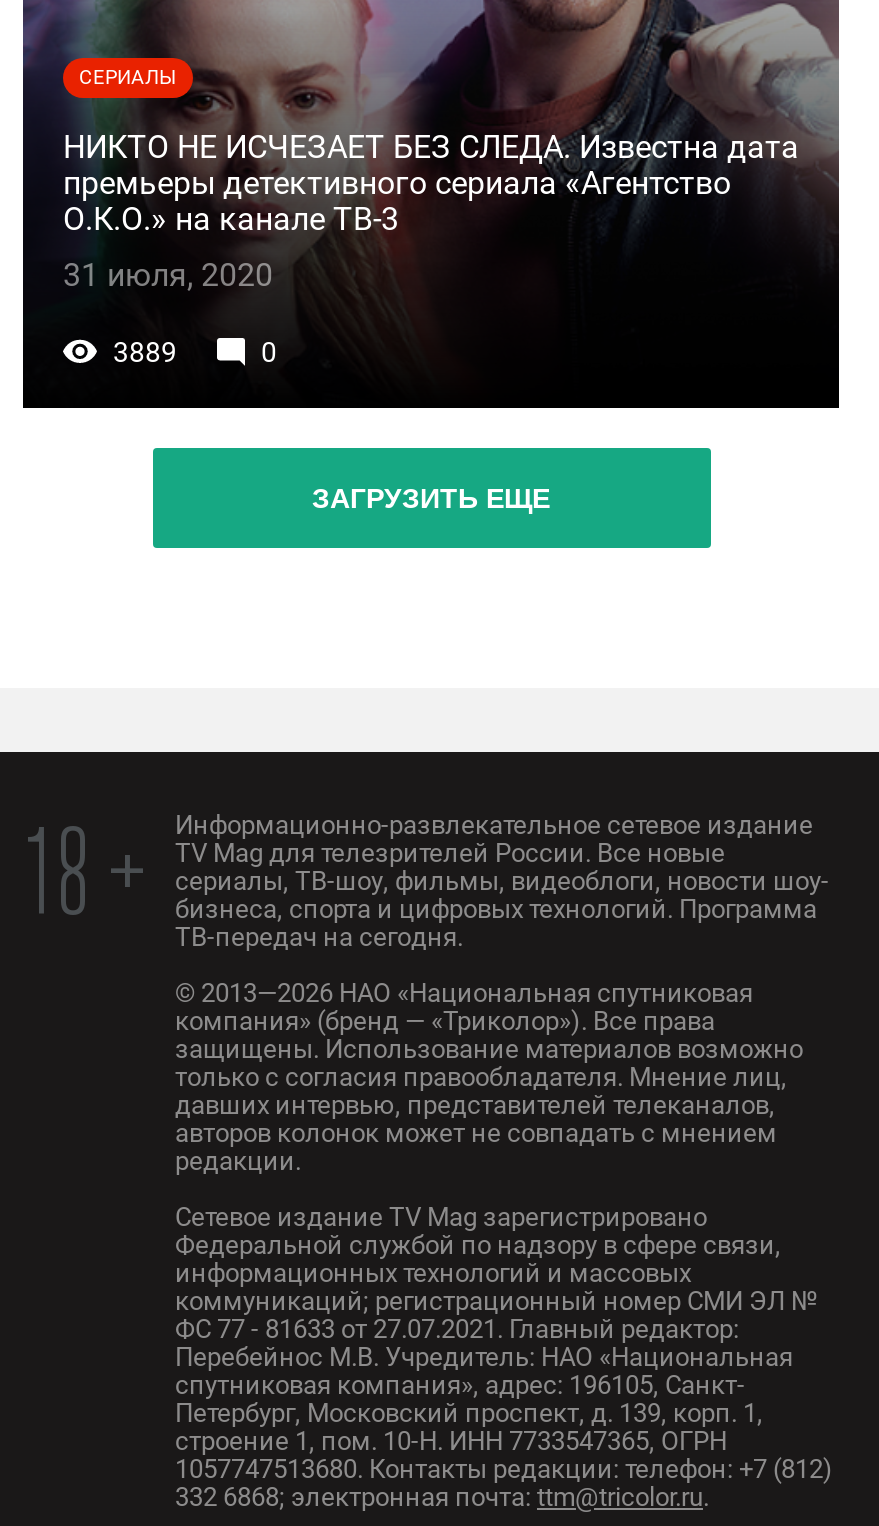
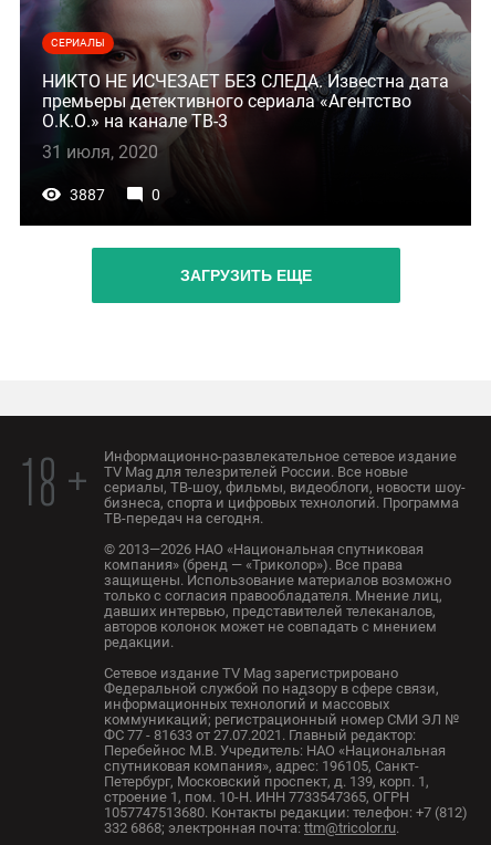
- 3889
+ 3887
